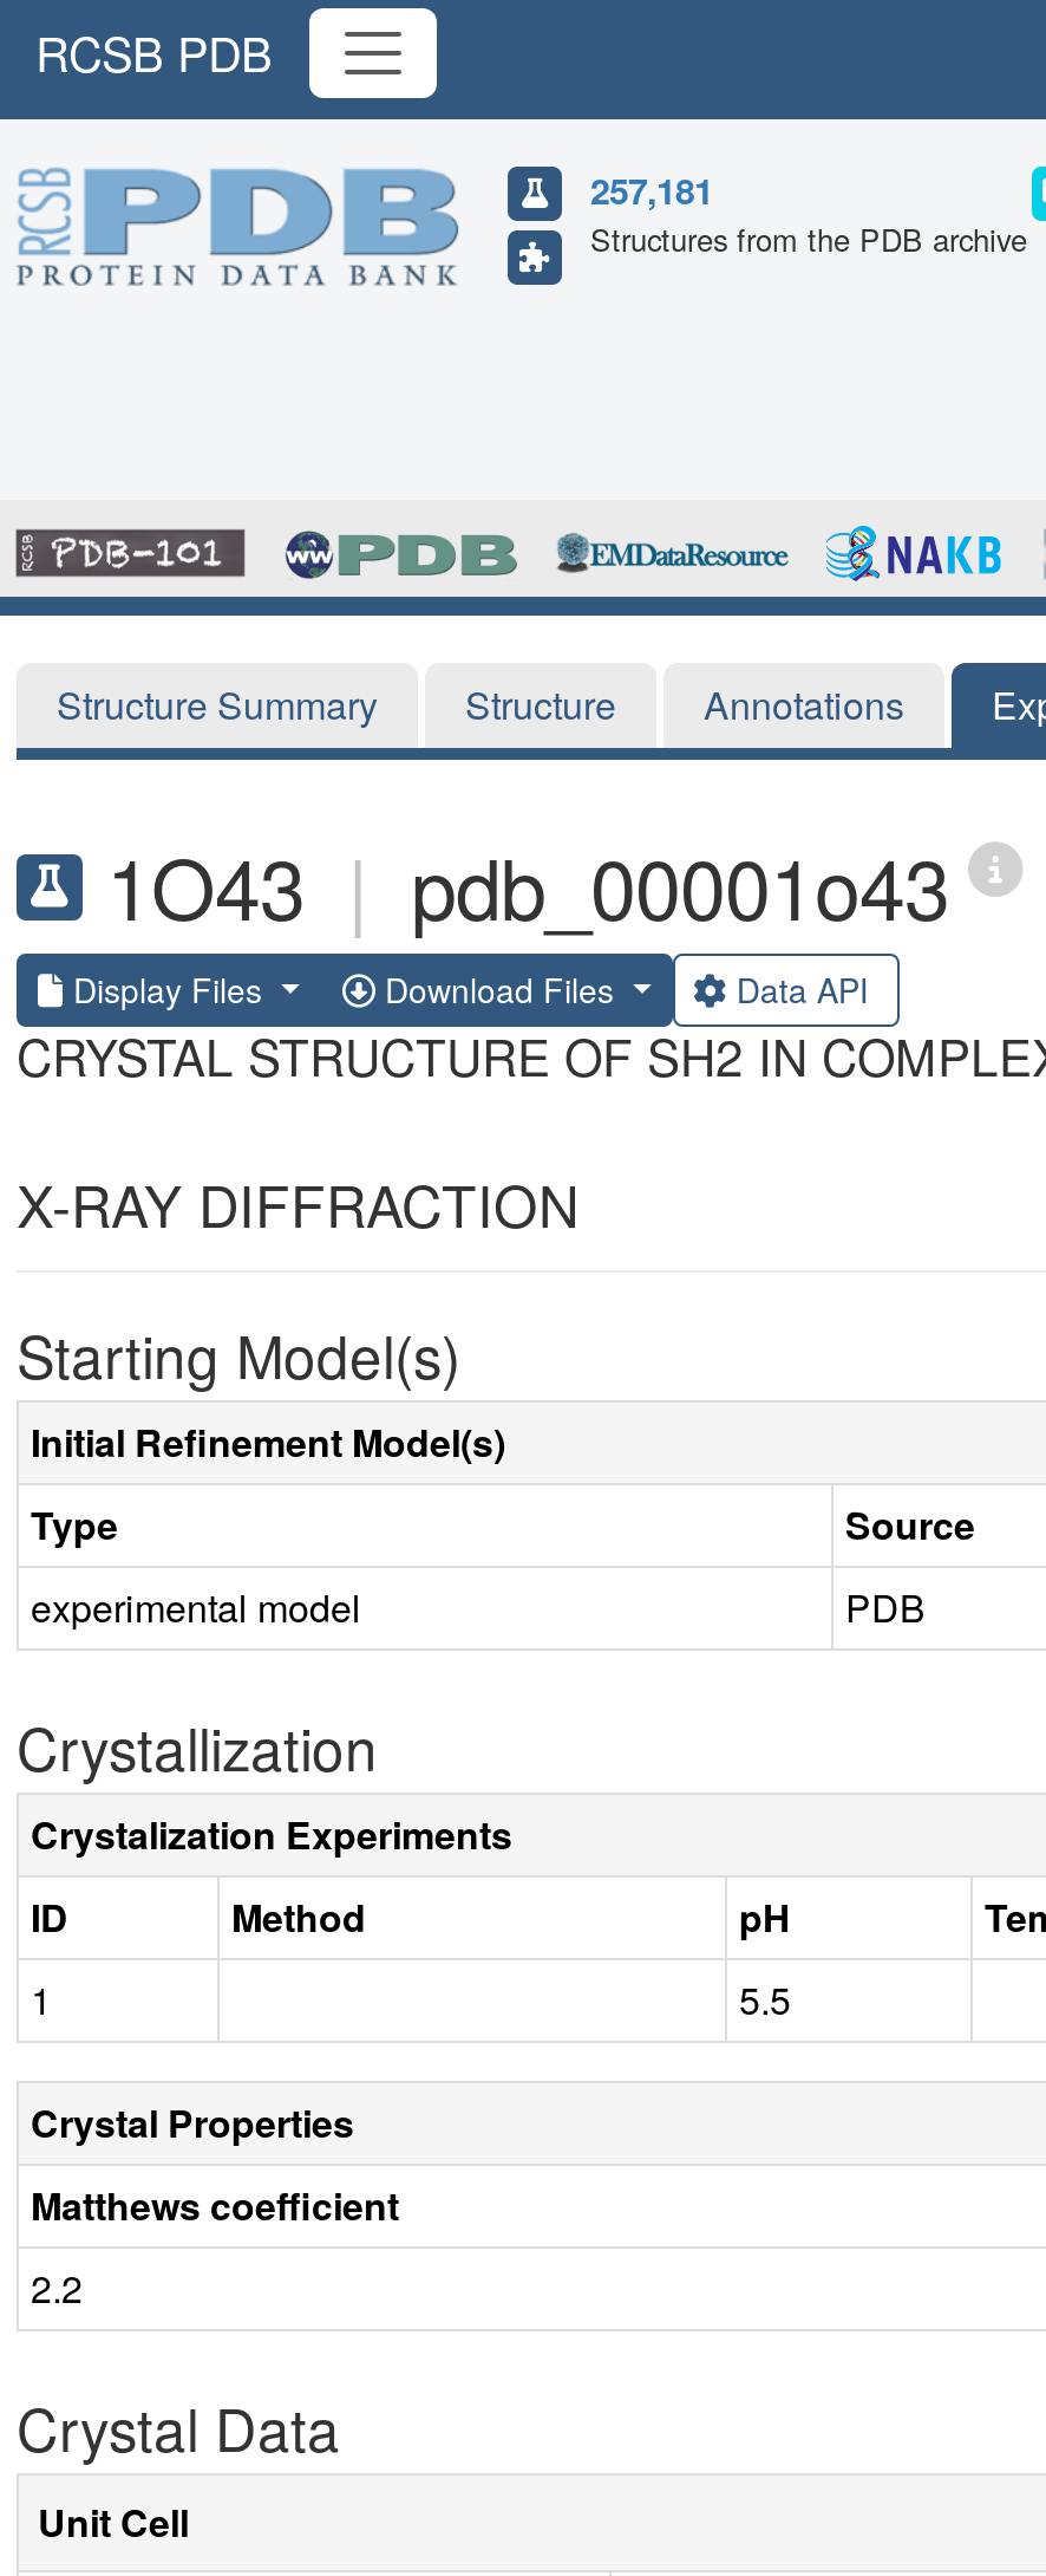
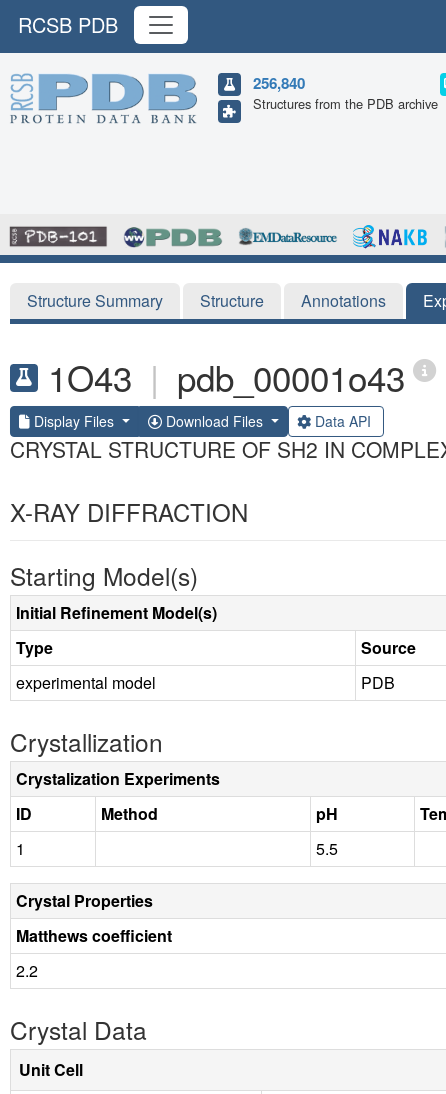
- 257,181
+ 256,840
